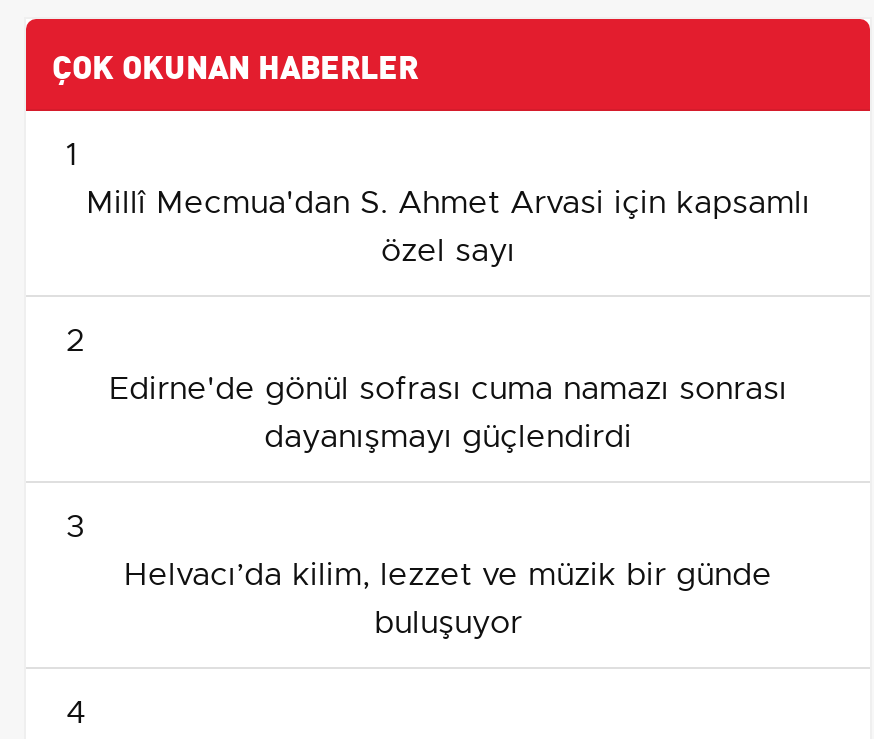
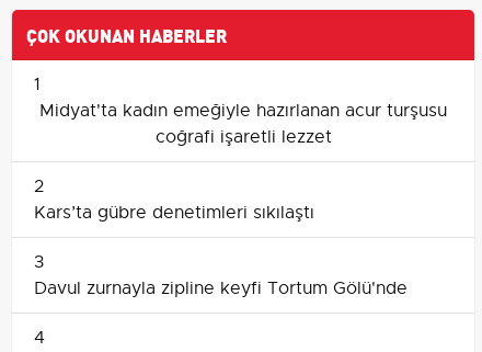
- Millî Mecmua'dan S. Ahmet Arvasi için kapsamlı
- özel sayı
+ Midyat'ta kadın emeğiyle hazırlanan acur turşusu
+ coğrafi işaretli lezzet

- Edirne'de gönül sofrası cuma namazı sonrası
- dayanışmayı güçlendirdi
+ Kars’ta gübre denetimleri sıkılaştı

- Helvacı’da kilim, lezzet ve müzik bir günde
- buluşuyor
+ Davul zurnayla zipline keyfi Tortum Gölü'nde
